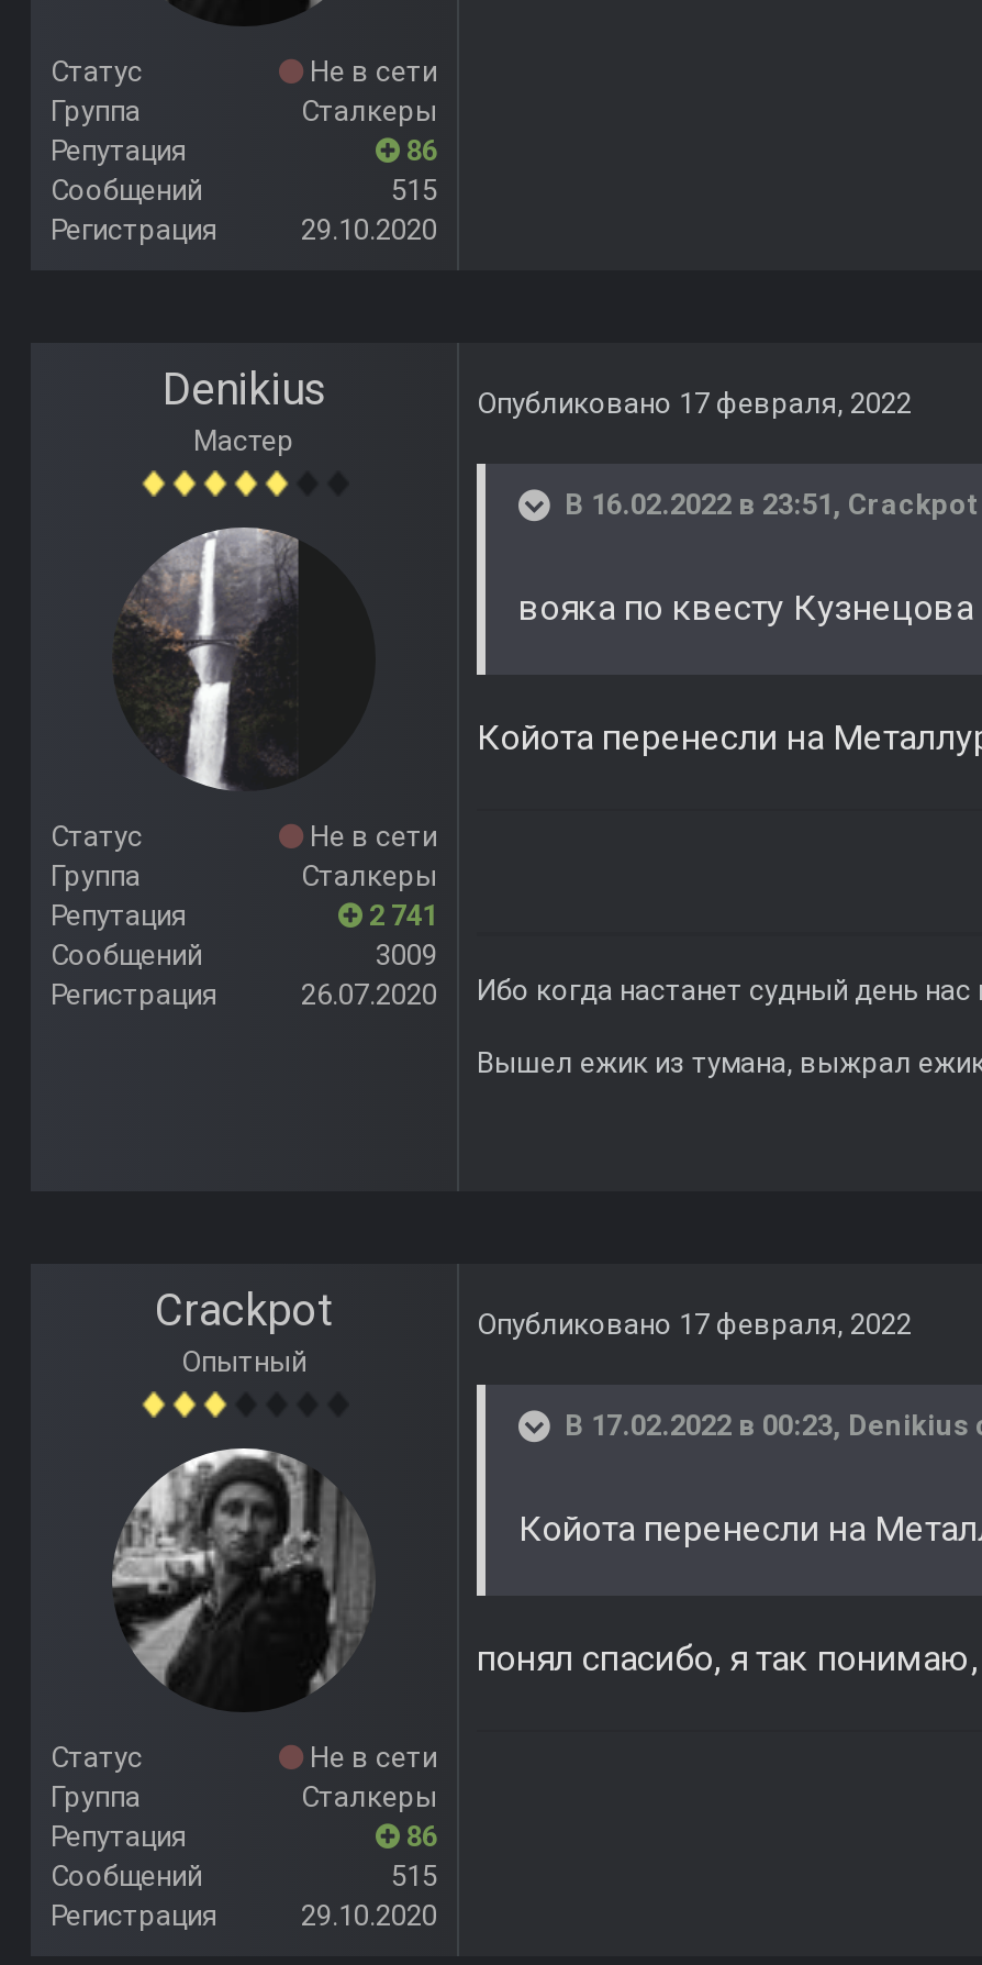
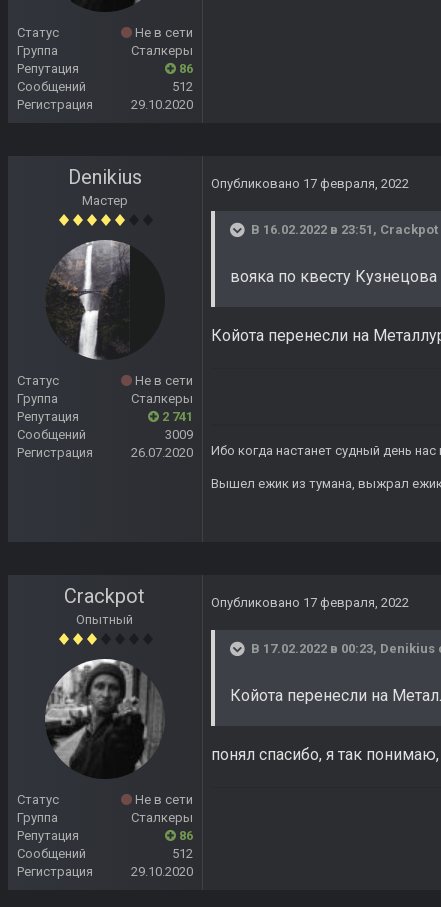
- 515
+ 512

- 515
+ 512
